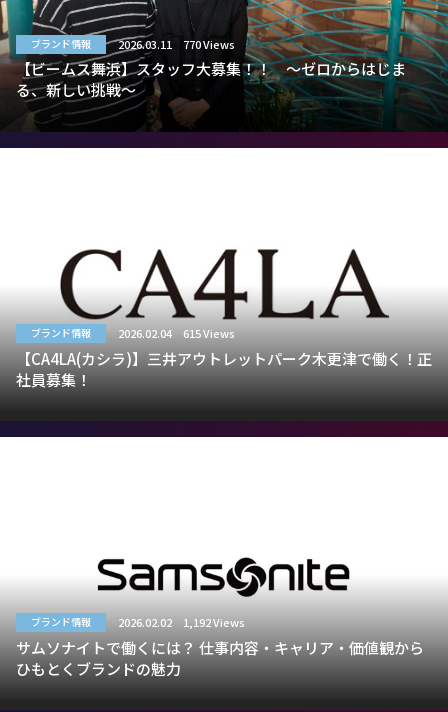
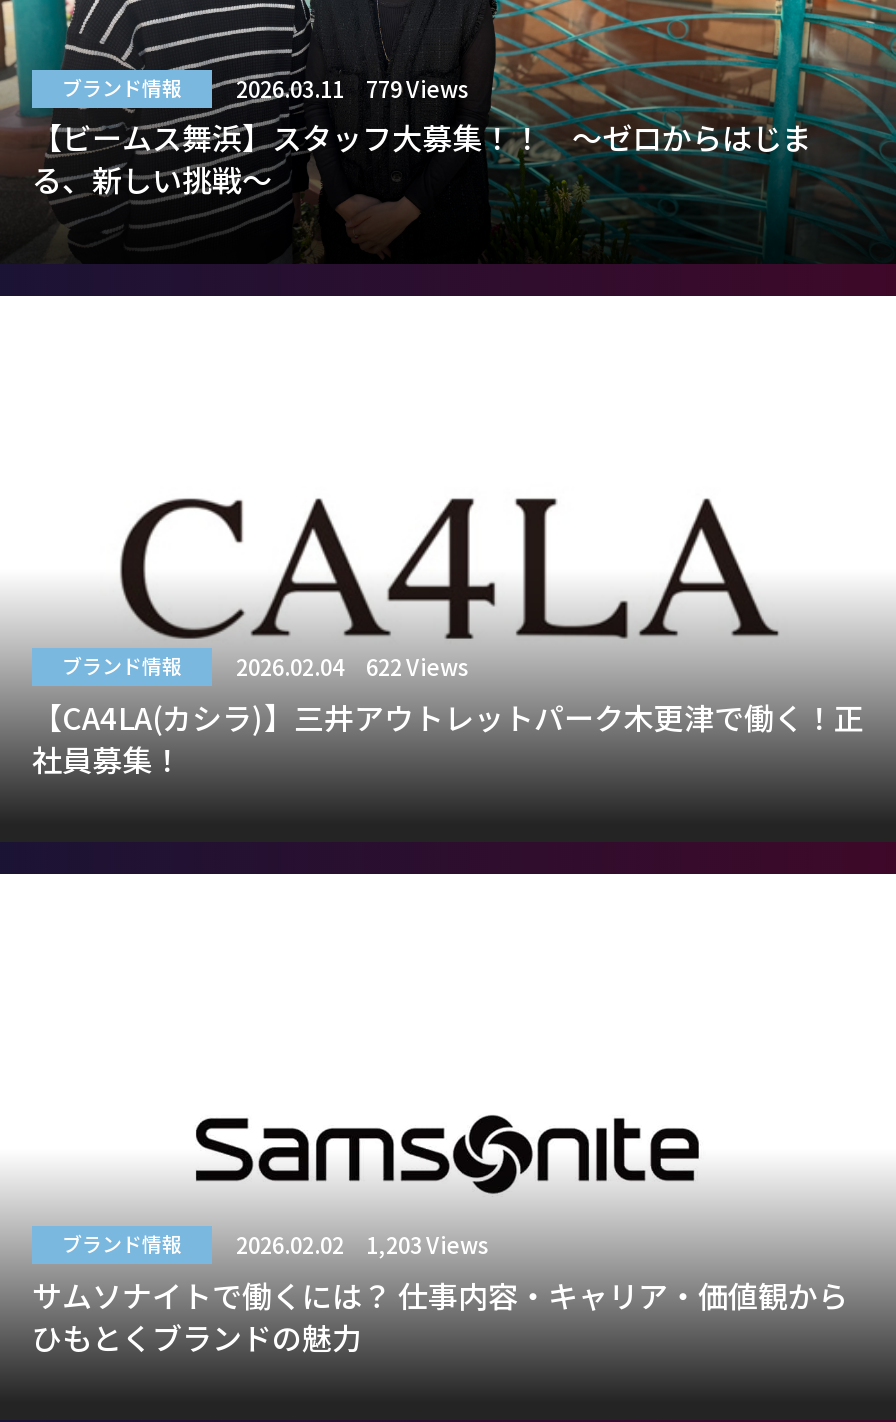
- ブランド情報 2026.03.11 770 Views
+ ブランド情報 2026.03.11 779 Views

- ブランド情報 2026.02.04 615 Views
+ ブランド情報 2026.02.04 622 Views

- ブランド情報 2026.02.02 1,192 Views
+ ブランド情報 2026.02.02 1,203 Views
